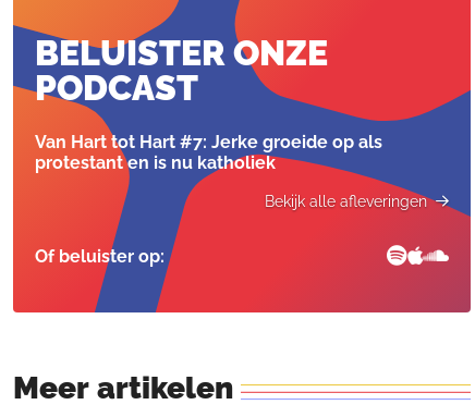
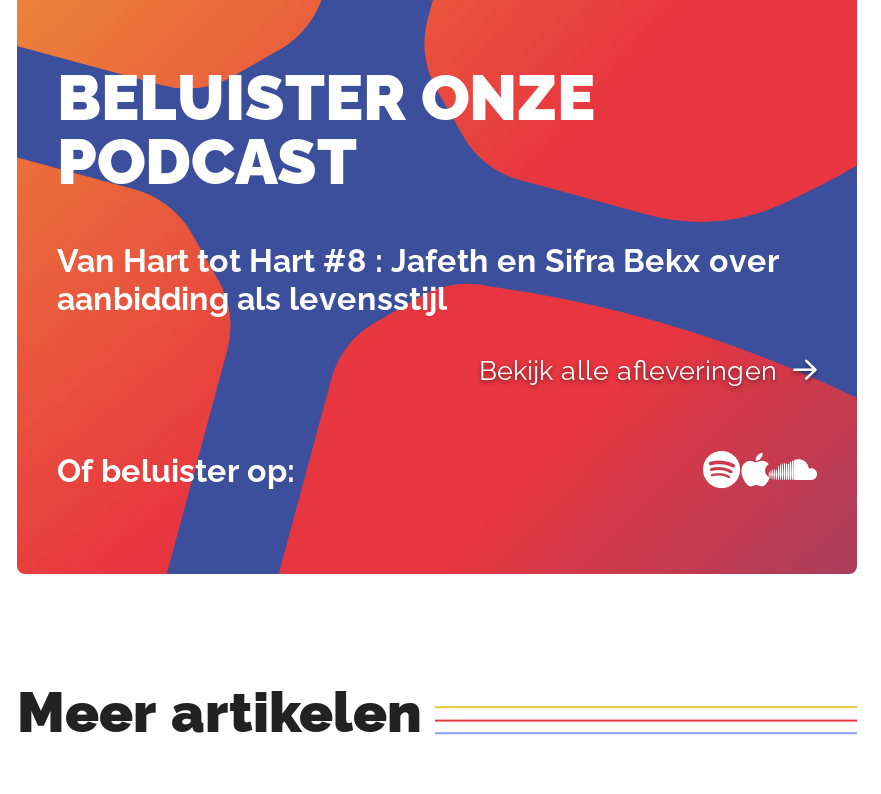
- Van Hart tot Hart #7: Jerke groeide op als
- protestant en is nu katholiek
+ Van Hart tot Hart #8 : Jafeth en Sifra Bekx over
+ aanbidding als levensstijl
